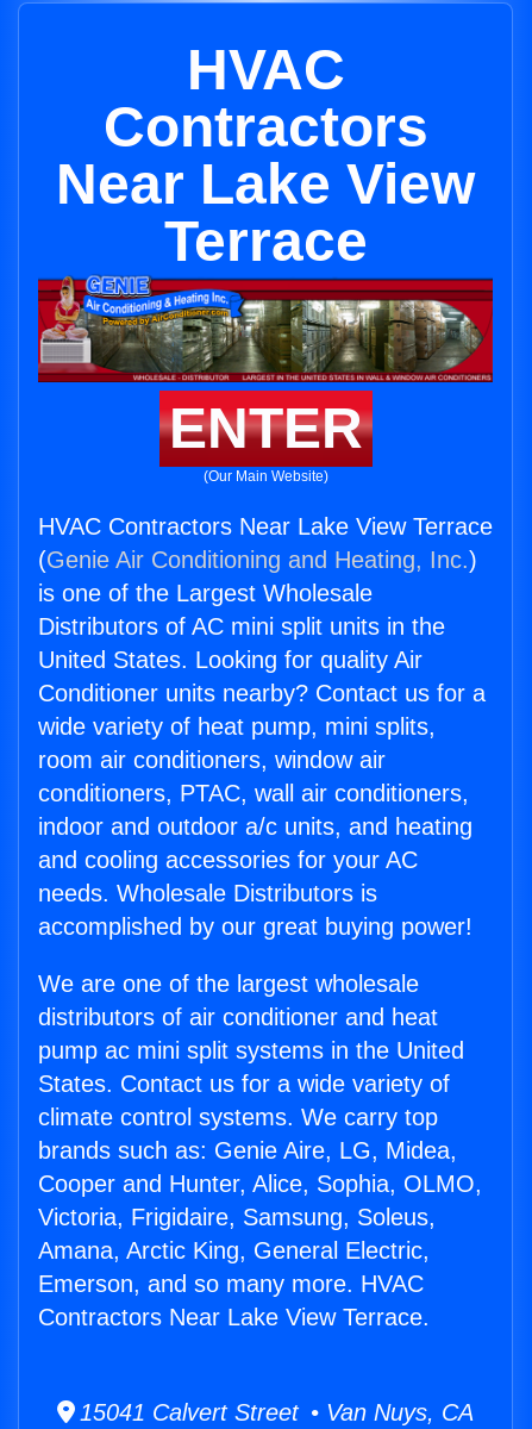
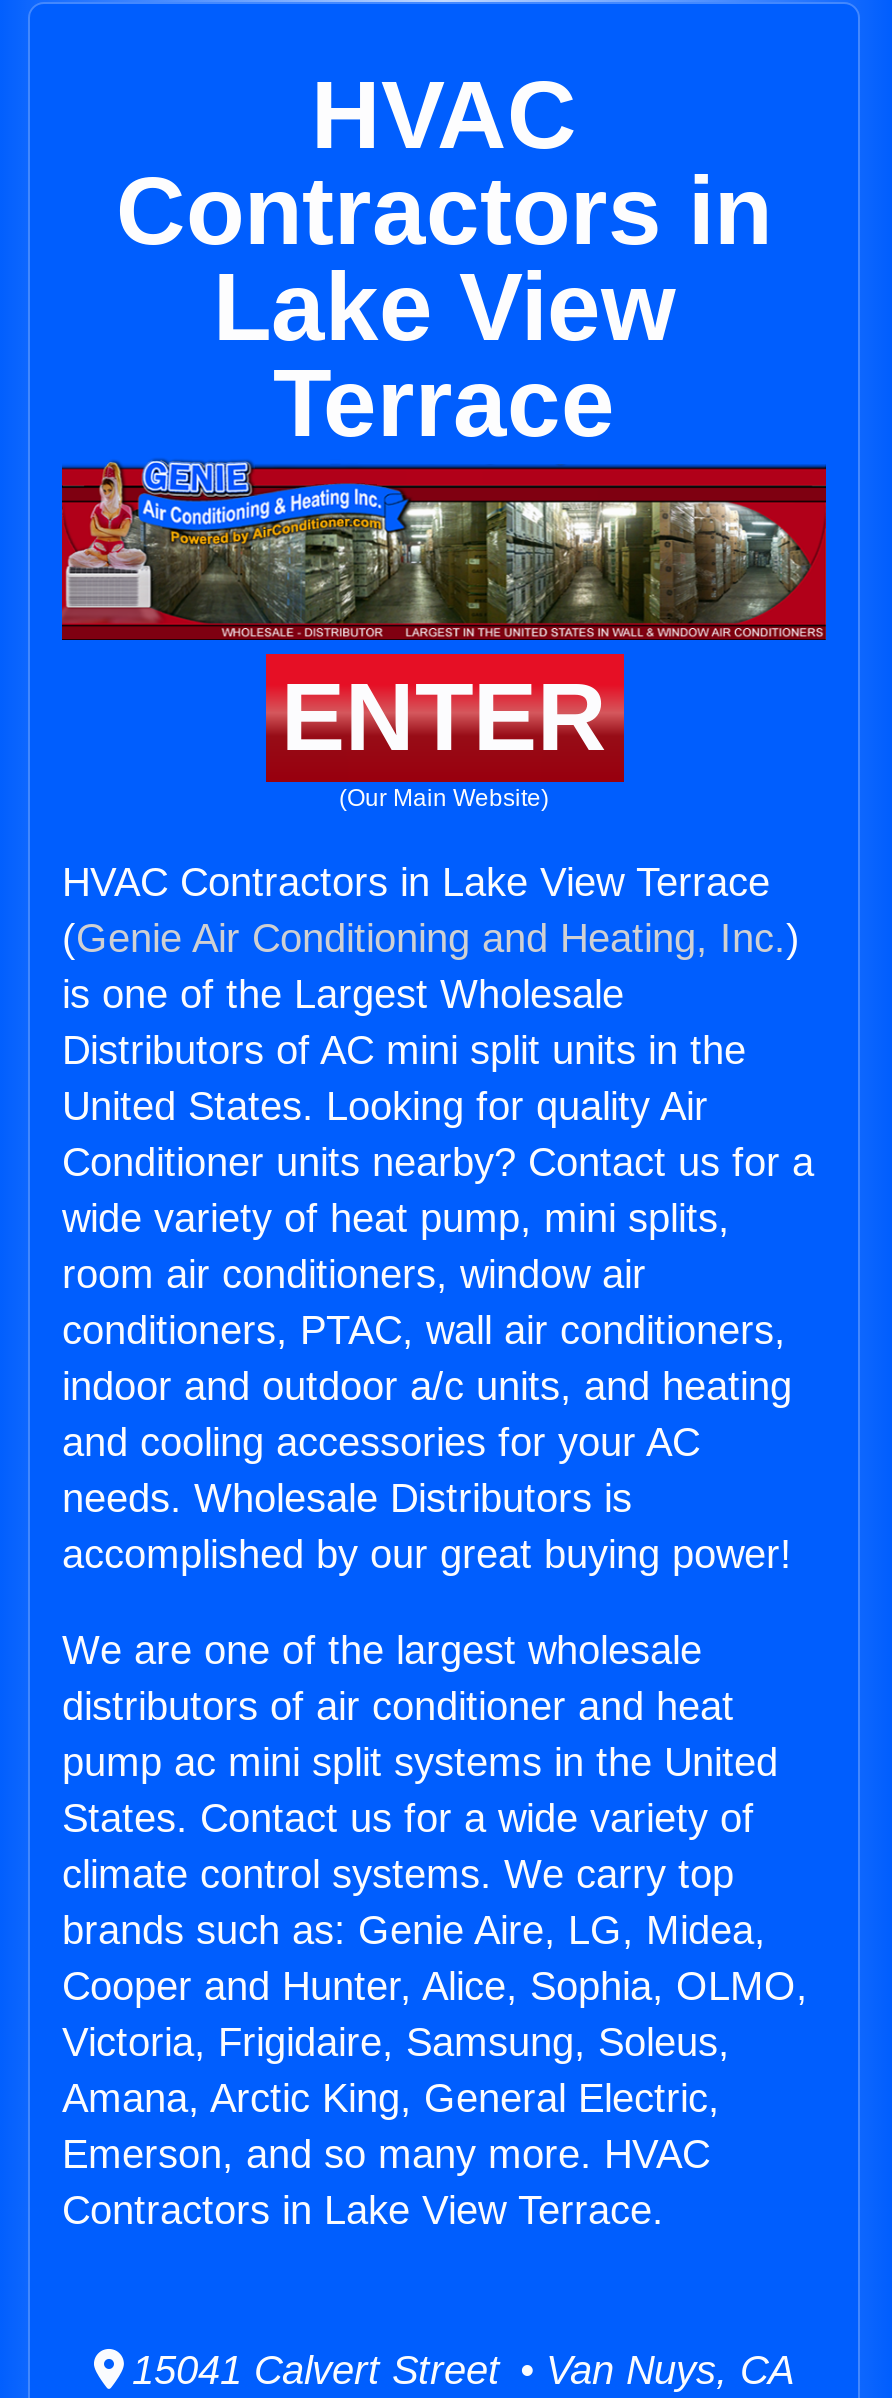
- Contractors
- Near Lake View
+ Contractors in
+ Lake View

- HVAC Contractors Near Lake View Terrace
+ HVAC Contractors in Lake View Terrace

- Contractors Near Lake View Terrace.
+ Contractors in Lake View Terrace.
